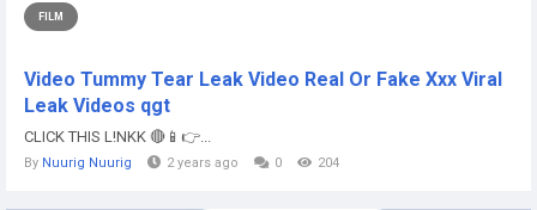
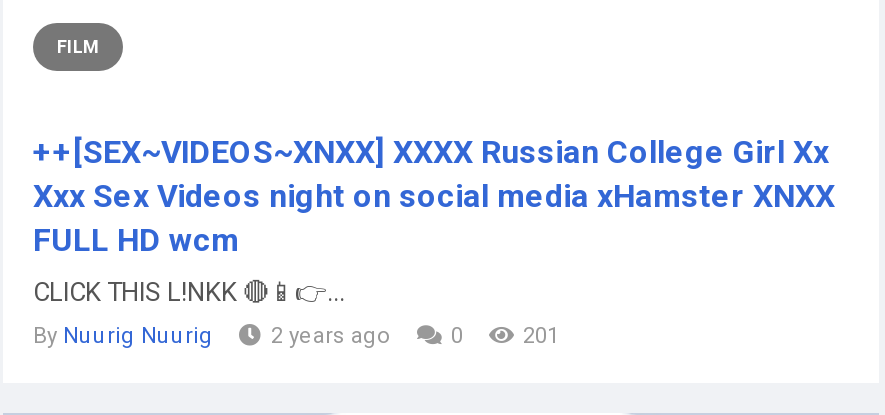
- Video Tummy Tear Leak Video Real Or Fake Xxx Viral
- Leak Videos qgt
+ ++[SEX~VIDEOS~XNXX] XXXX Russian College Girl Xx
+ Xxx Sex Videos night on social media xHamster XNXX
+ FULL HD wcm

- 204
+ 201
